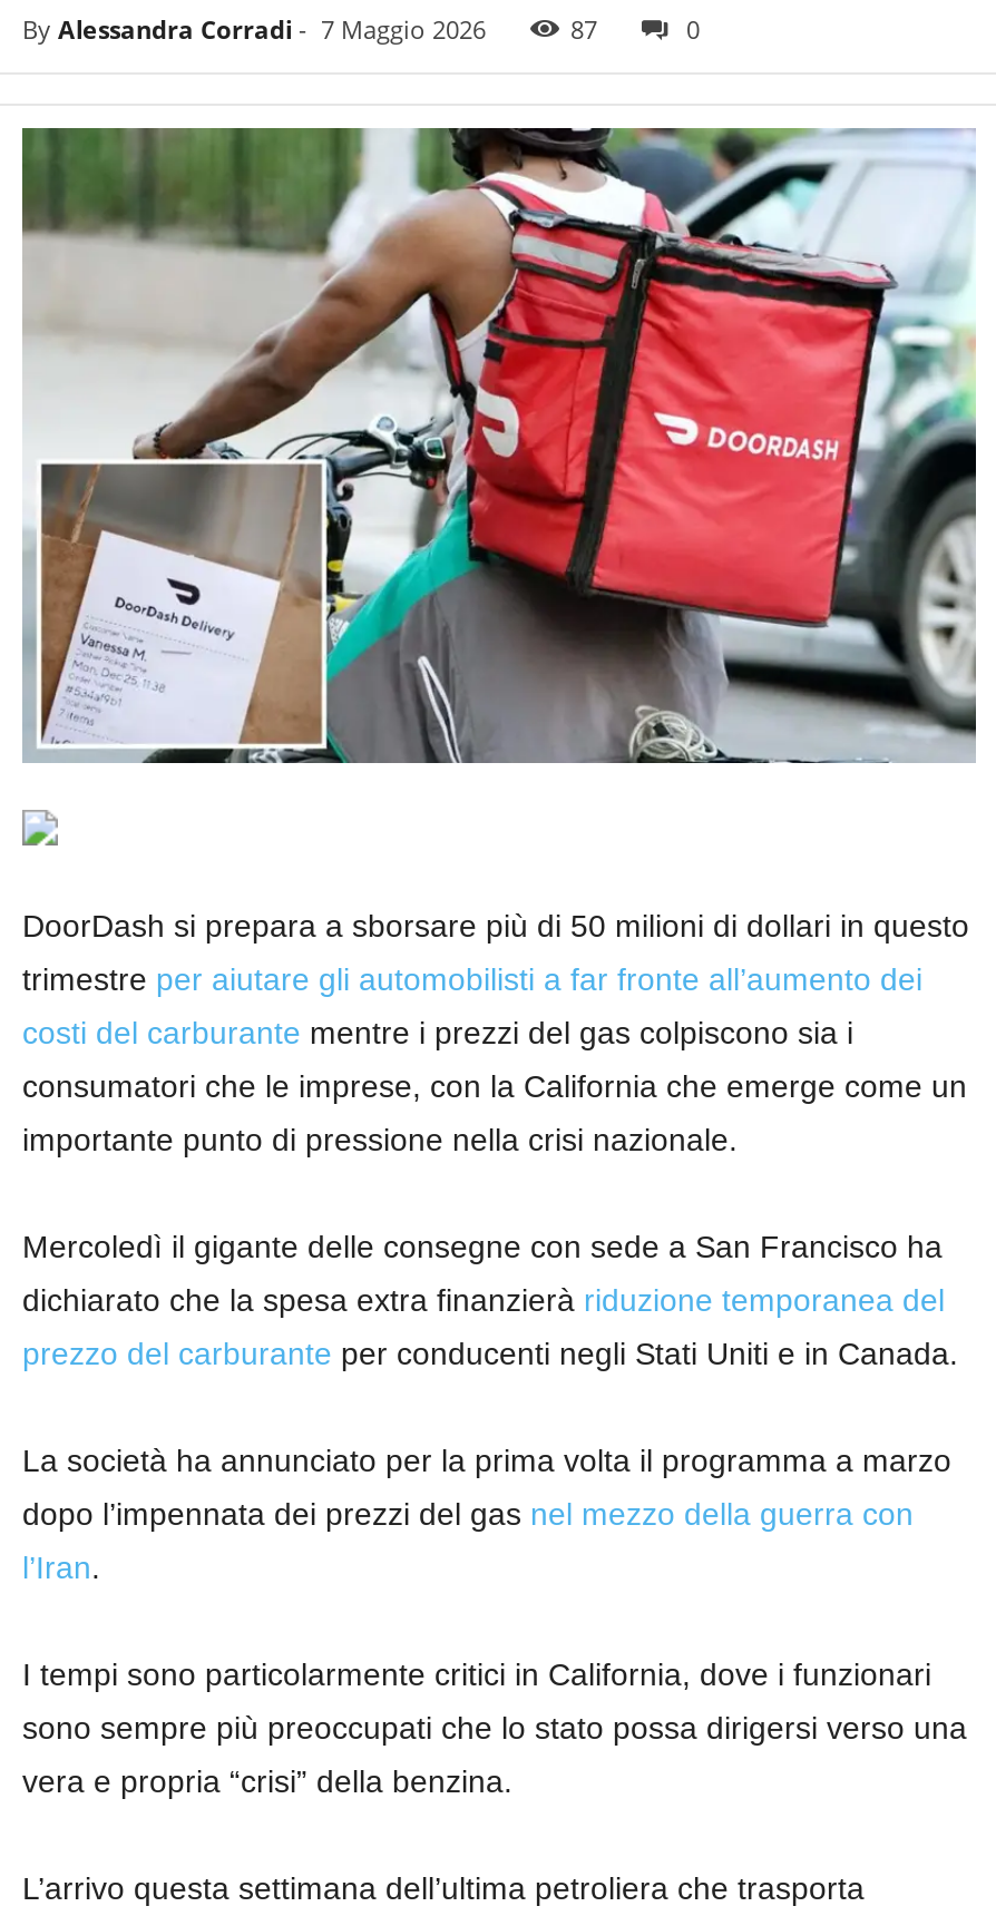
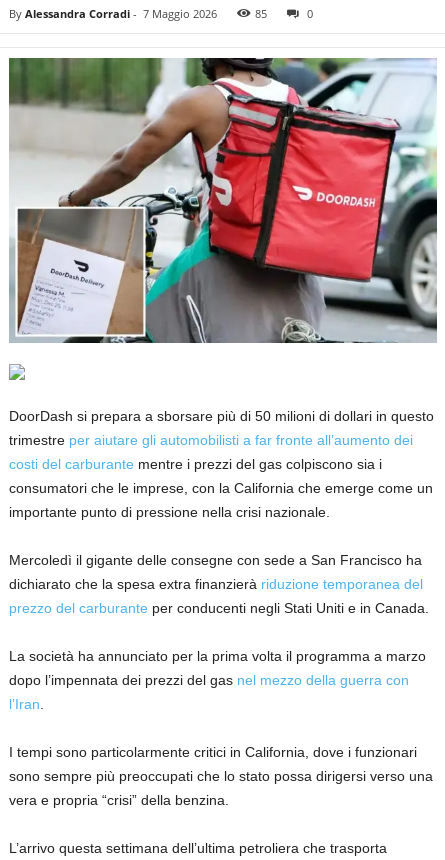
- 87
+ 85
